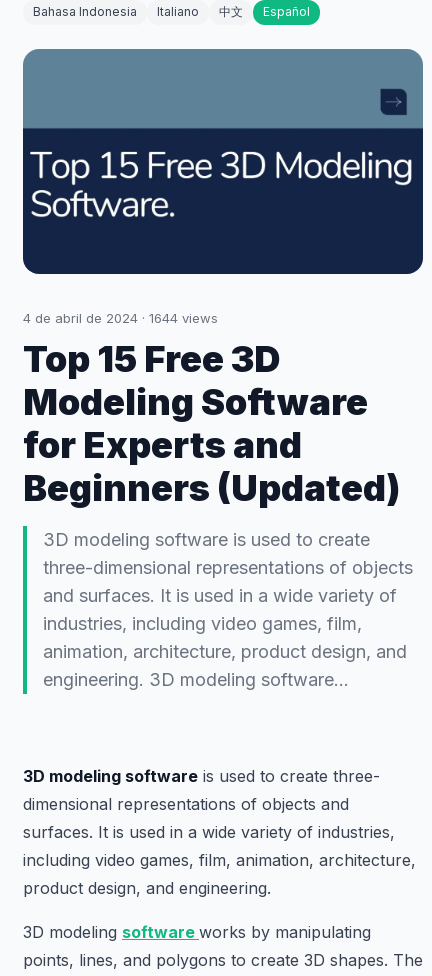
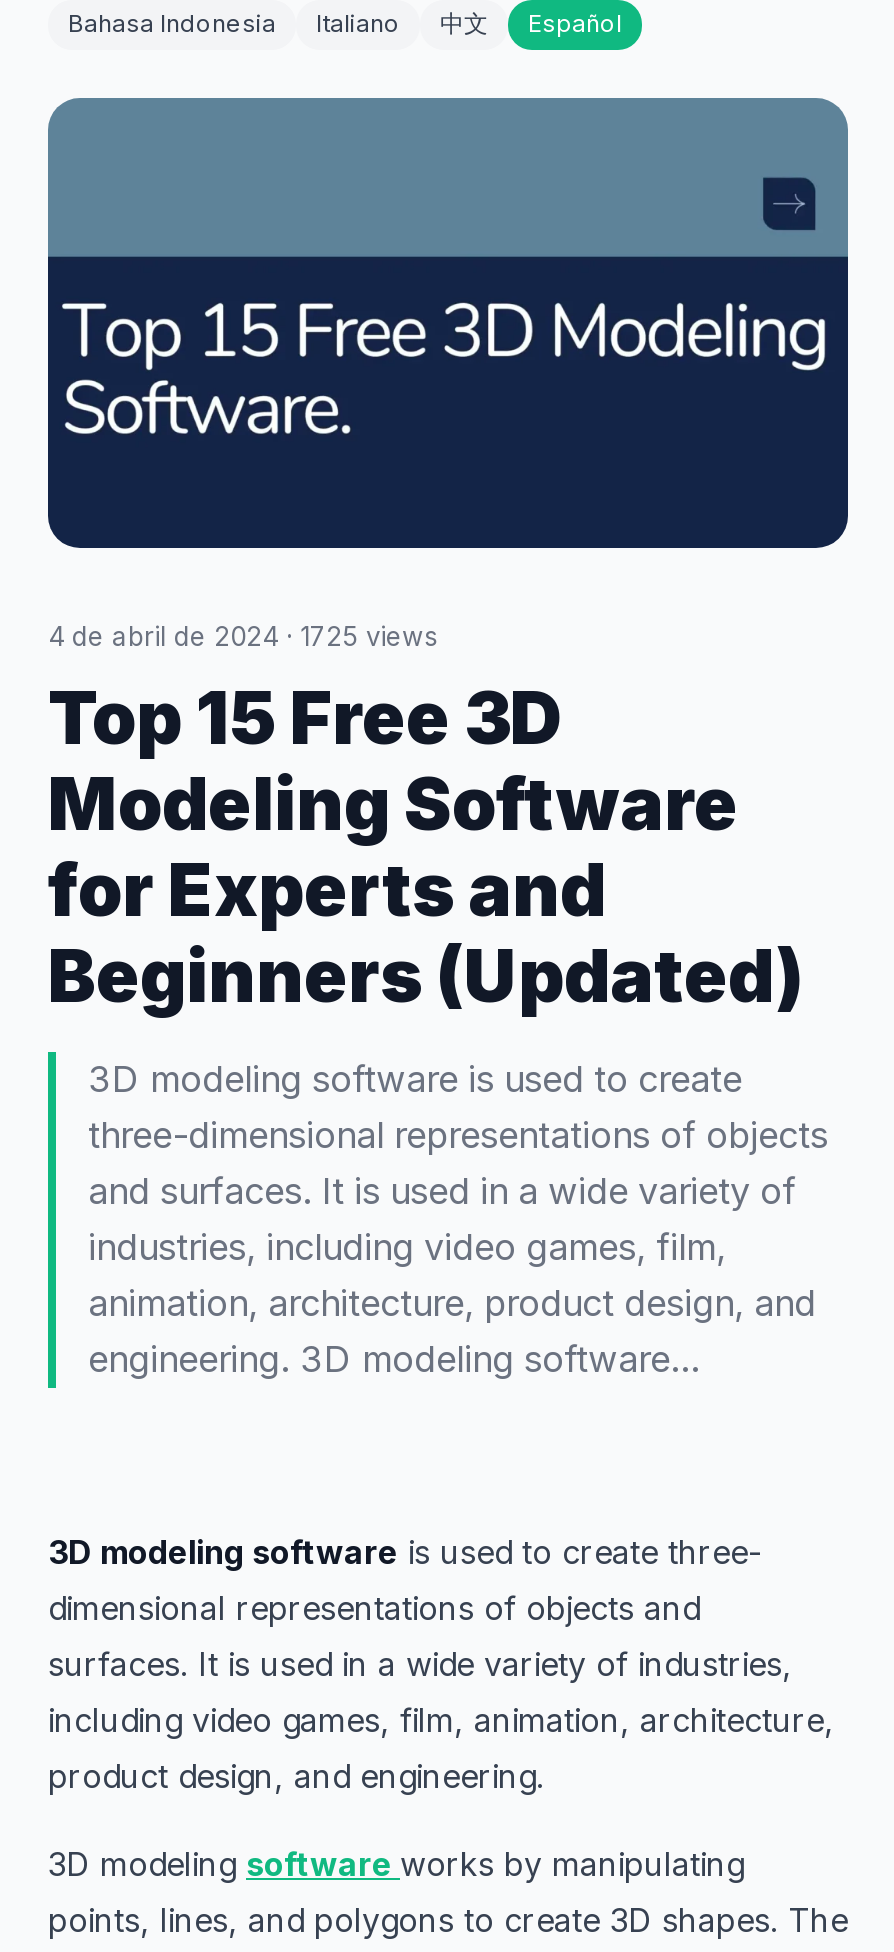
- 4 de abril de 2024 · 1644 views
+ 4 de abril de 2024 · 1725 views
